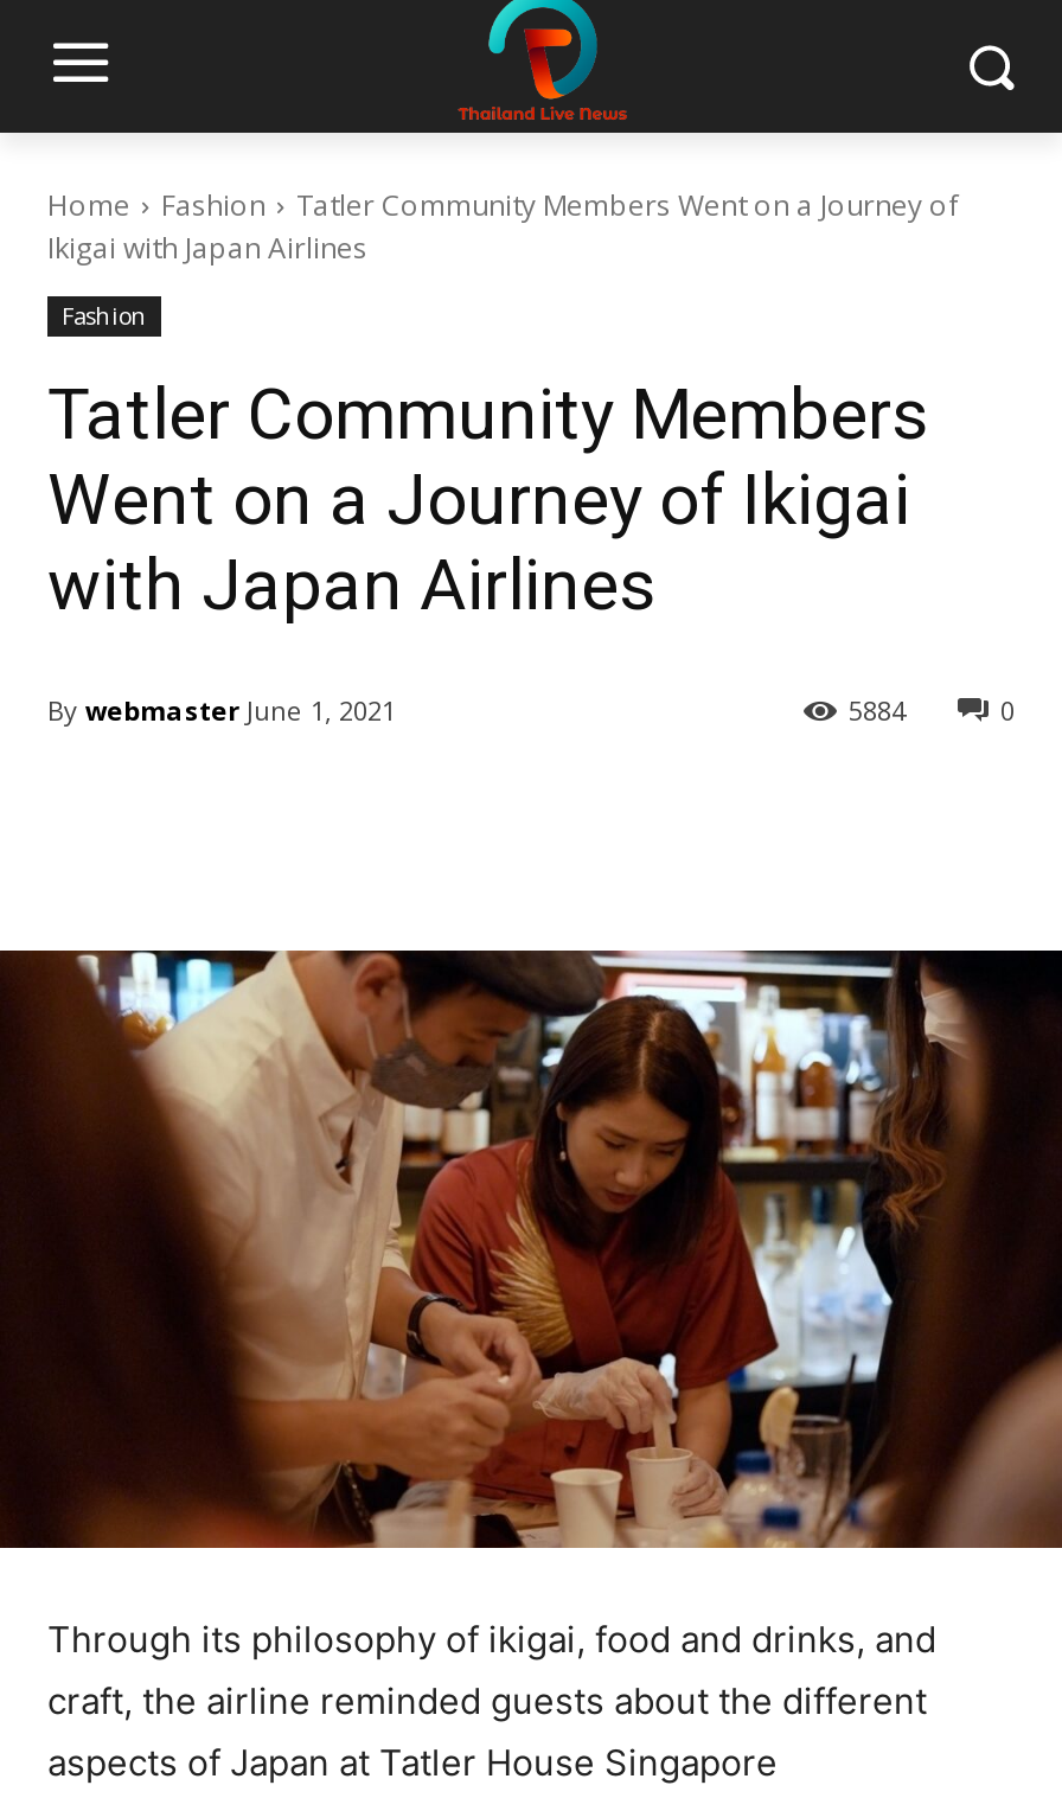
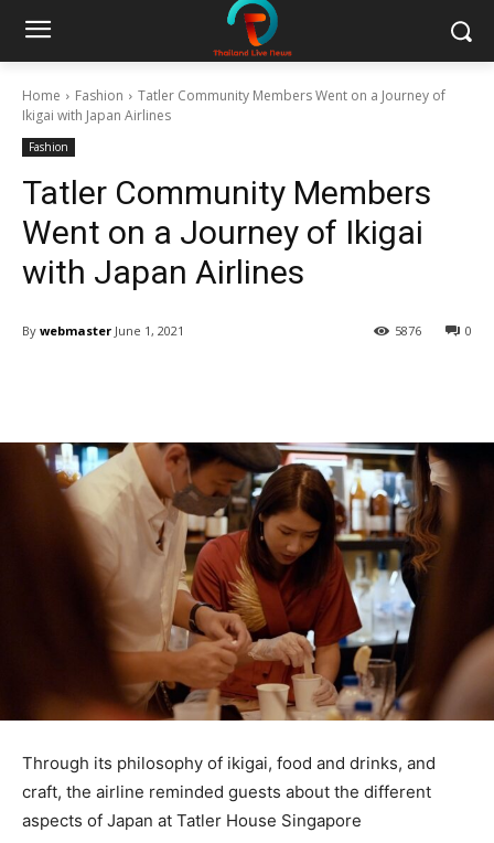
- 5884
+ 5876
